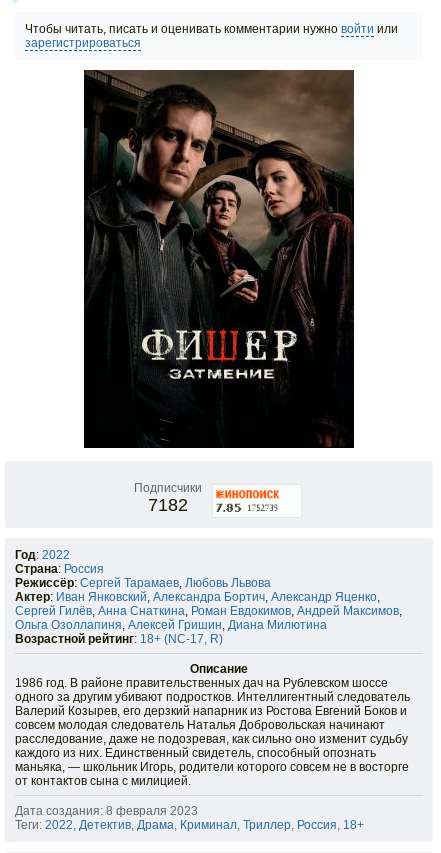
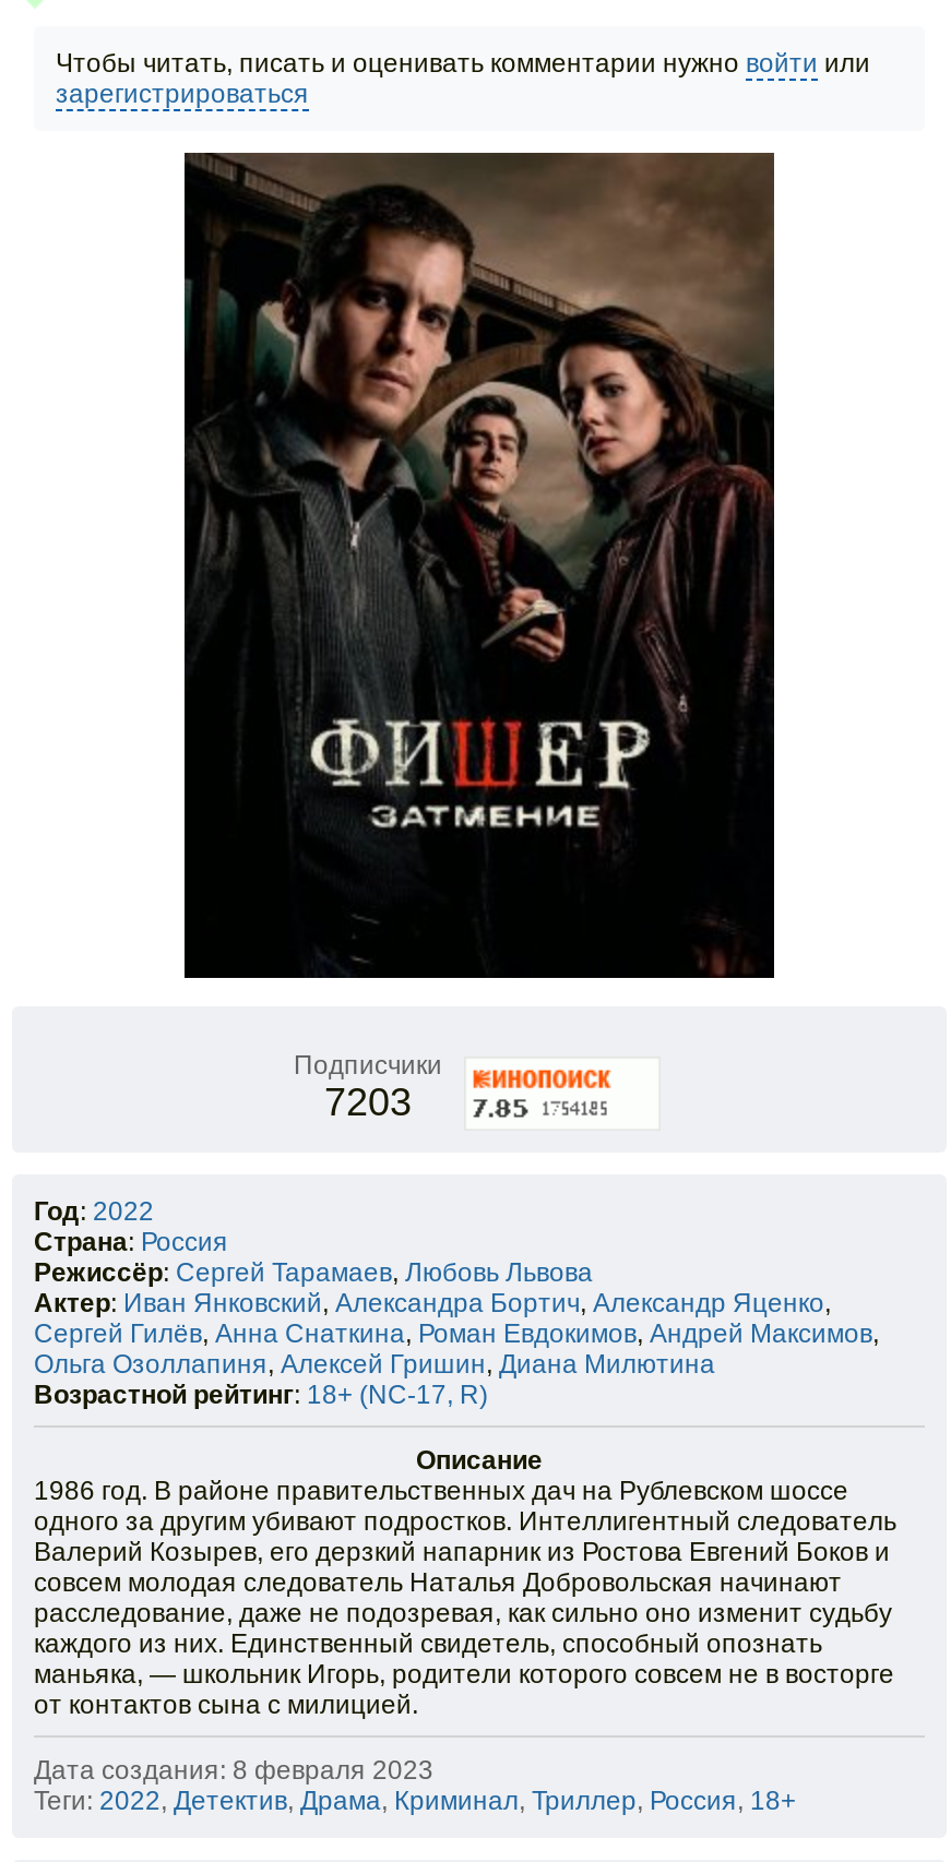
- 7182
+ 7203
